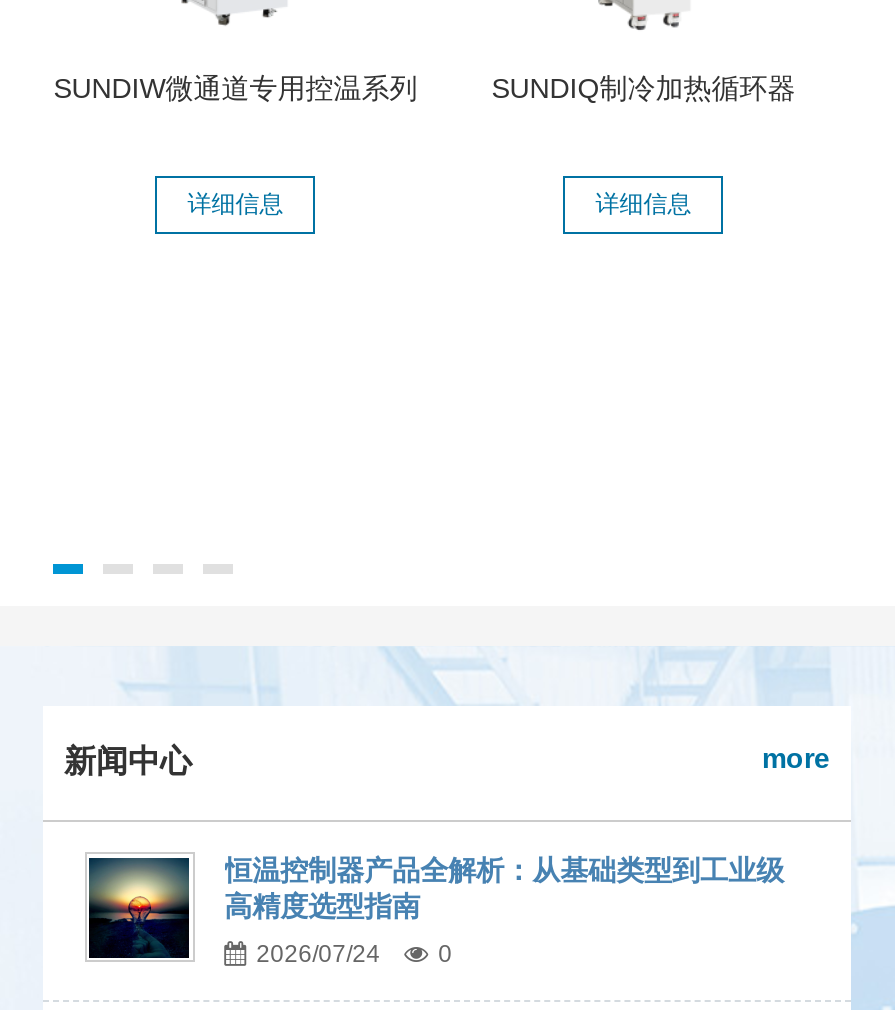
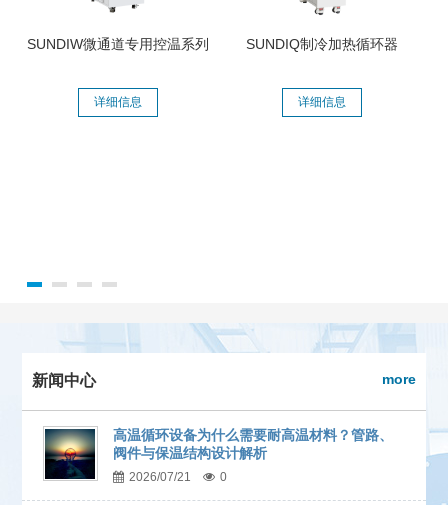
- 恒温控制器产品全解析：从基础类型到工业级
- 高精度选型指南
+ 高温循环设备为什么需要耐高温材料？管路、
+ 阀件与保温结构设计解析

- 2026/07/24
+ 2026/07/21
